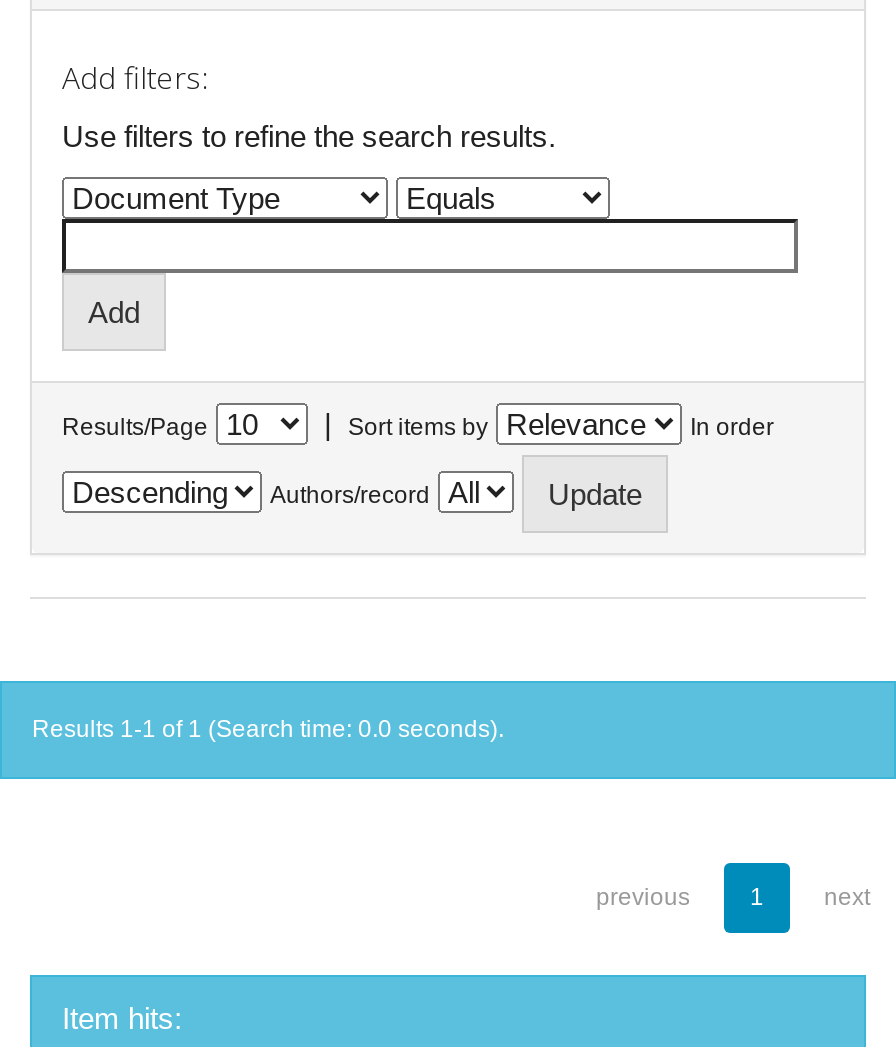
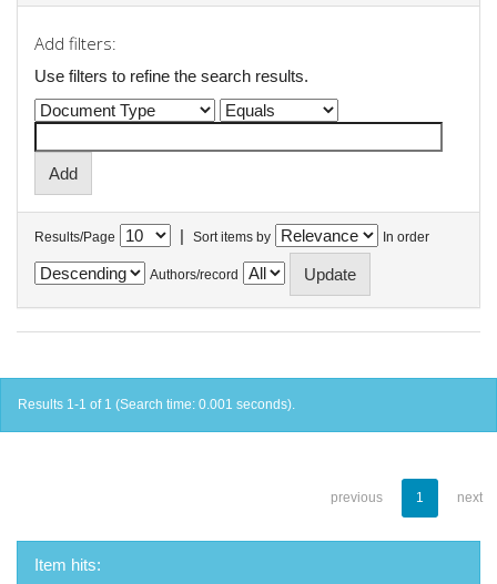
- Results 1-1 of 1 (Search time: 0.0 seconds).
+ Results 1-1 of 1 (Search time: 0.001 seconds).
